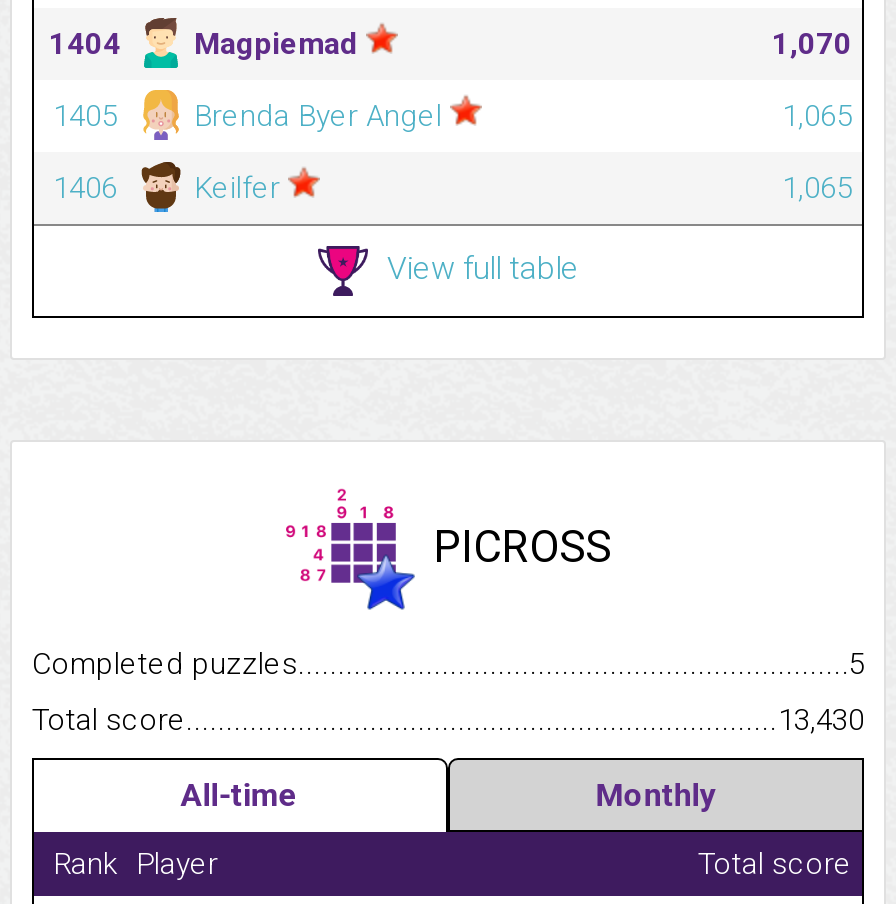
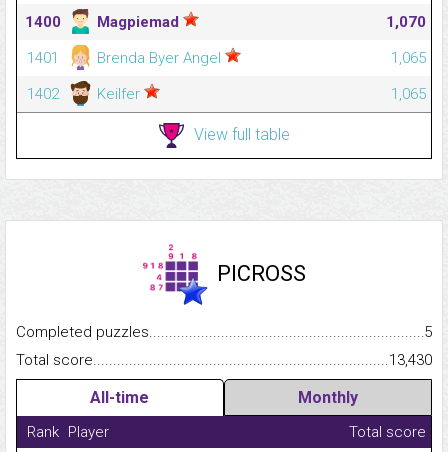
- 1404 Magpiemad
+ 1400 Magpiemad

- 1405 Brenda Byer Angel
+ 1401 Brenda Byer Angel

- 1406 Keilfer
+ 1402 Keilfer
